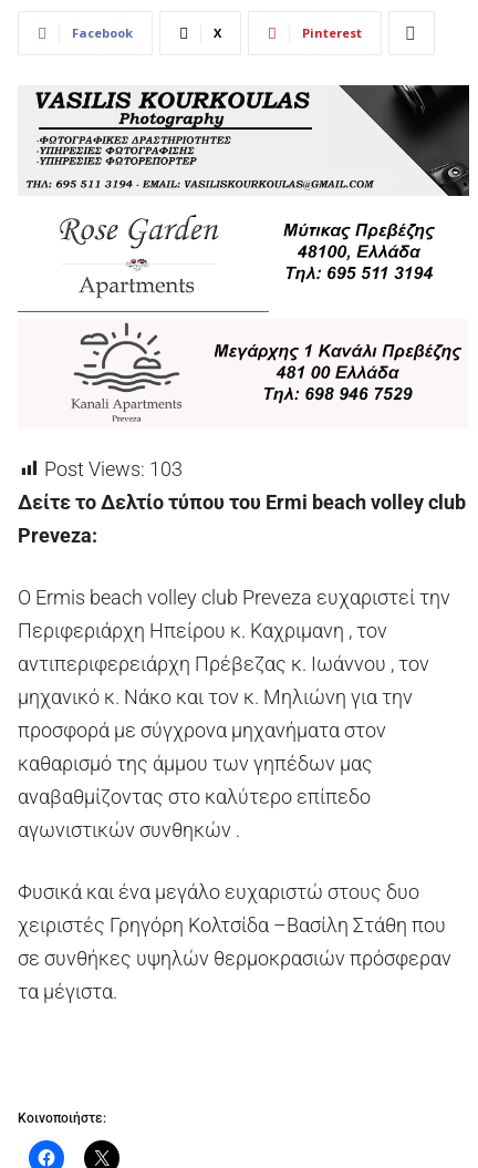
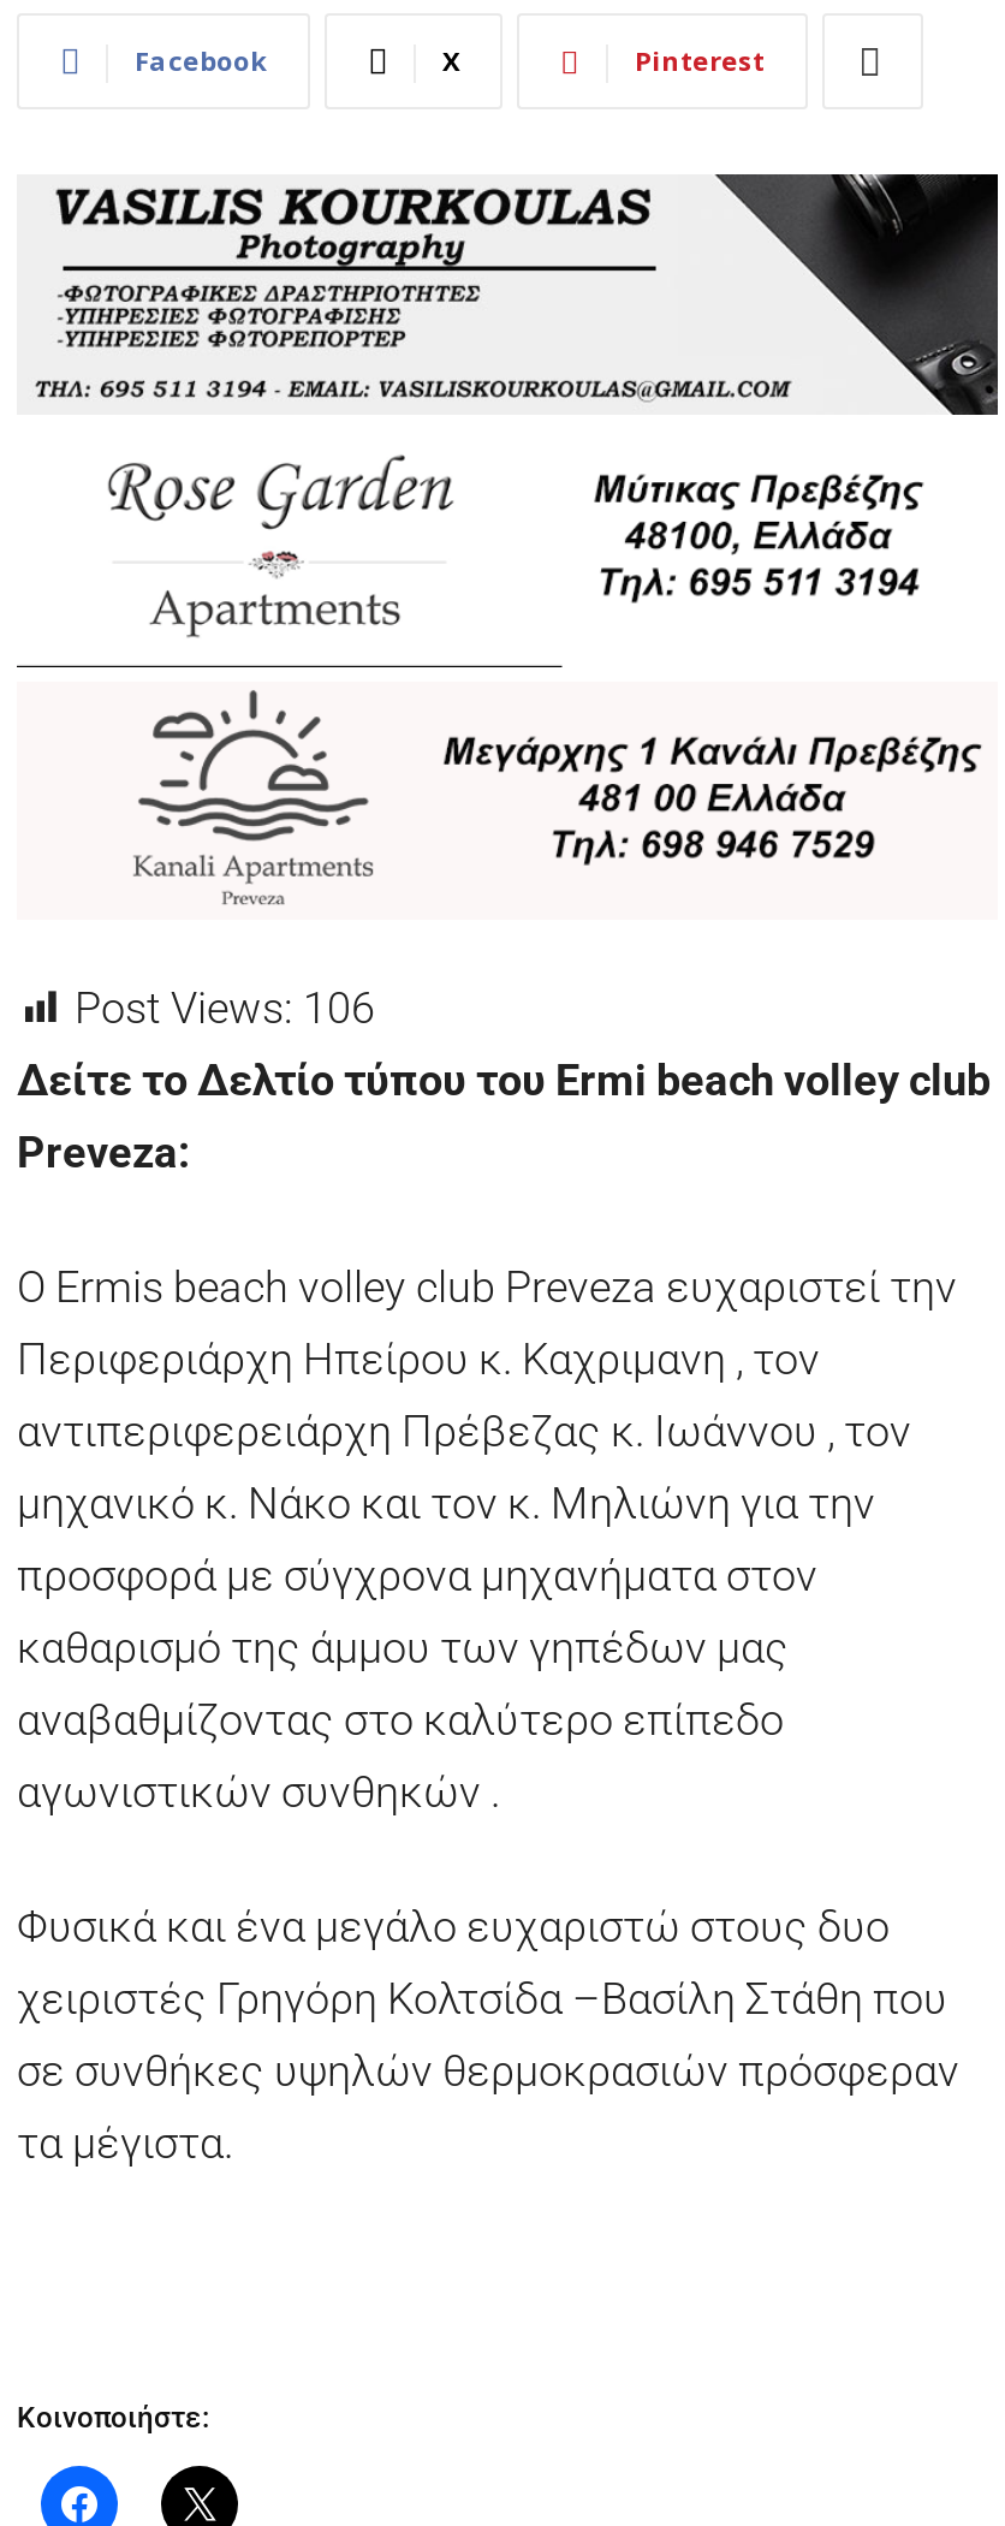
- Post Views: 103
+ Post Views: 106
